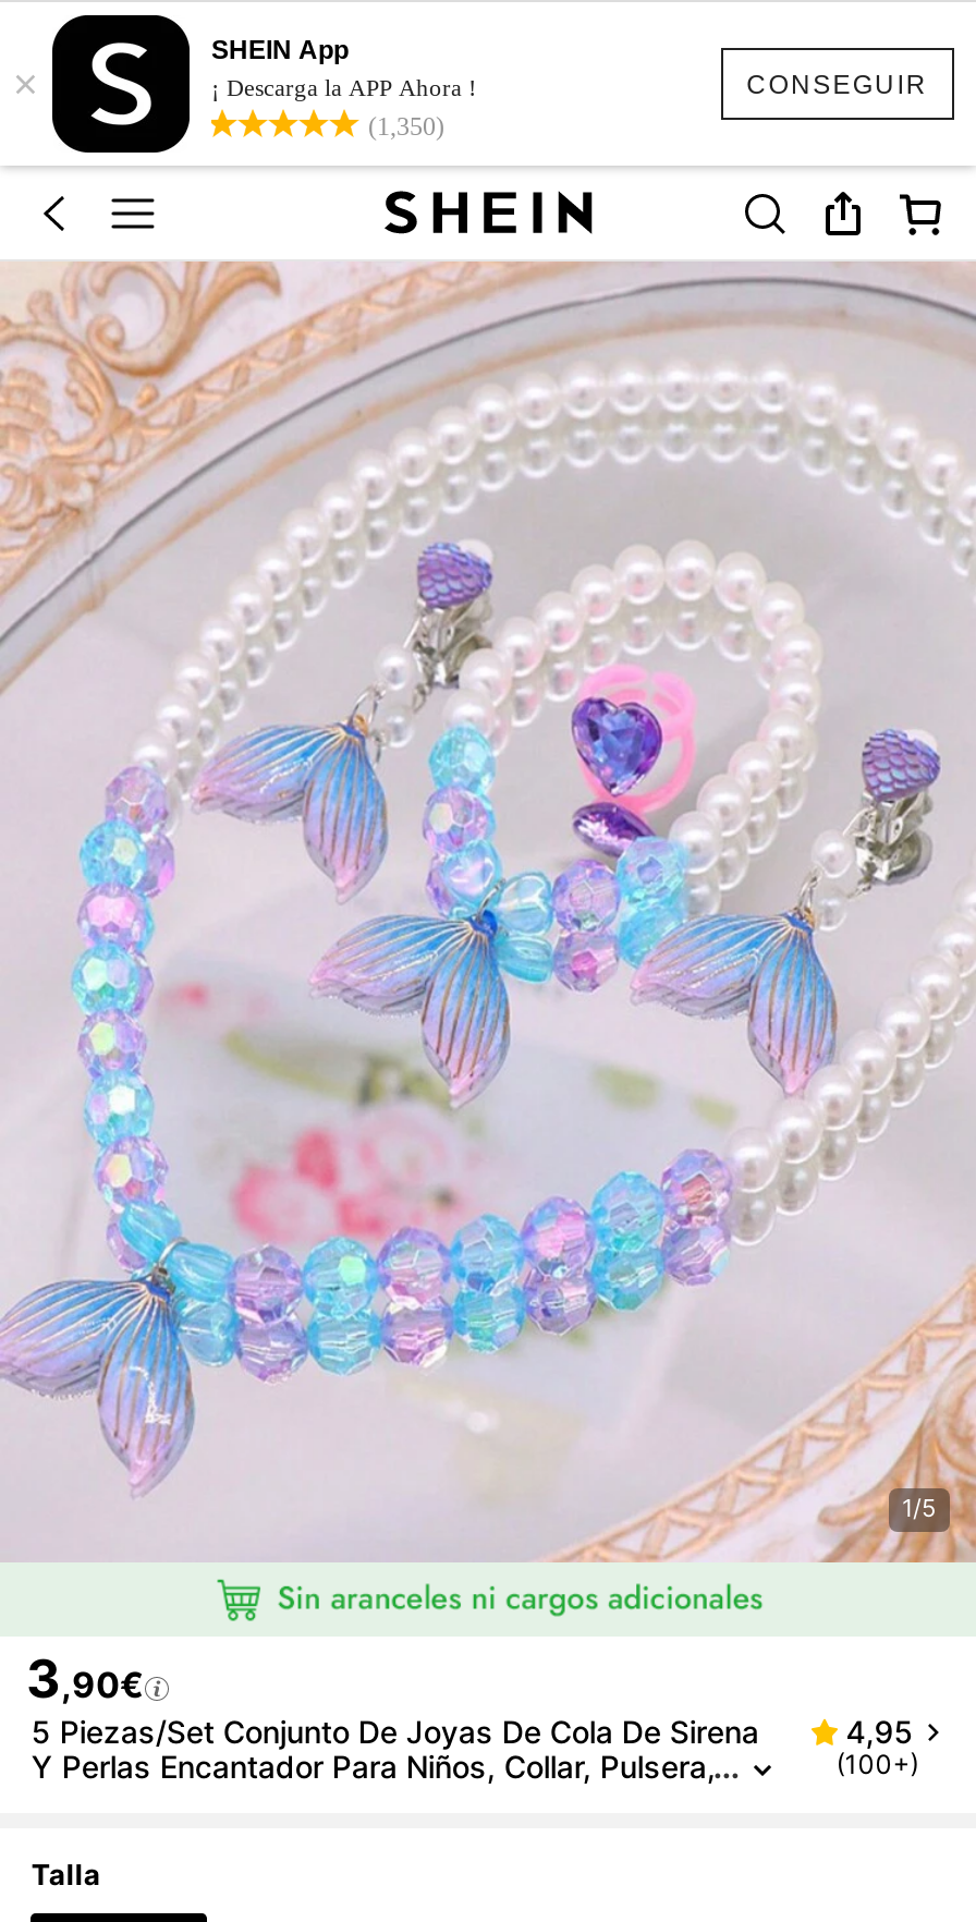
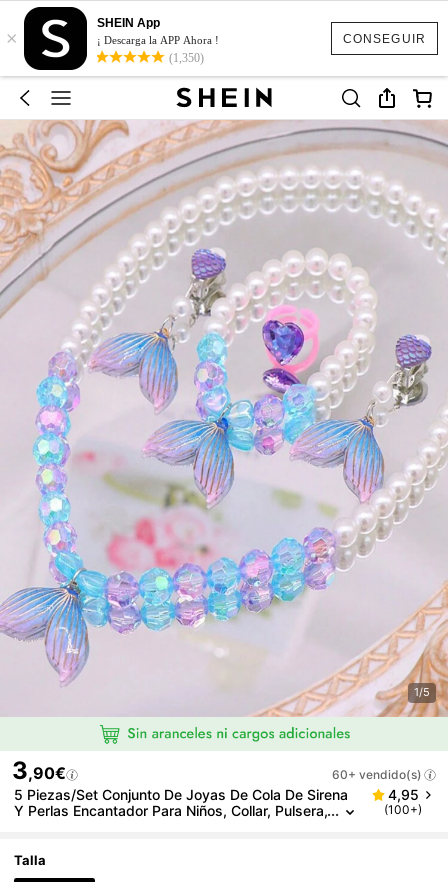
+ 60+ vendido(s)
